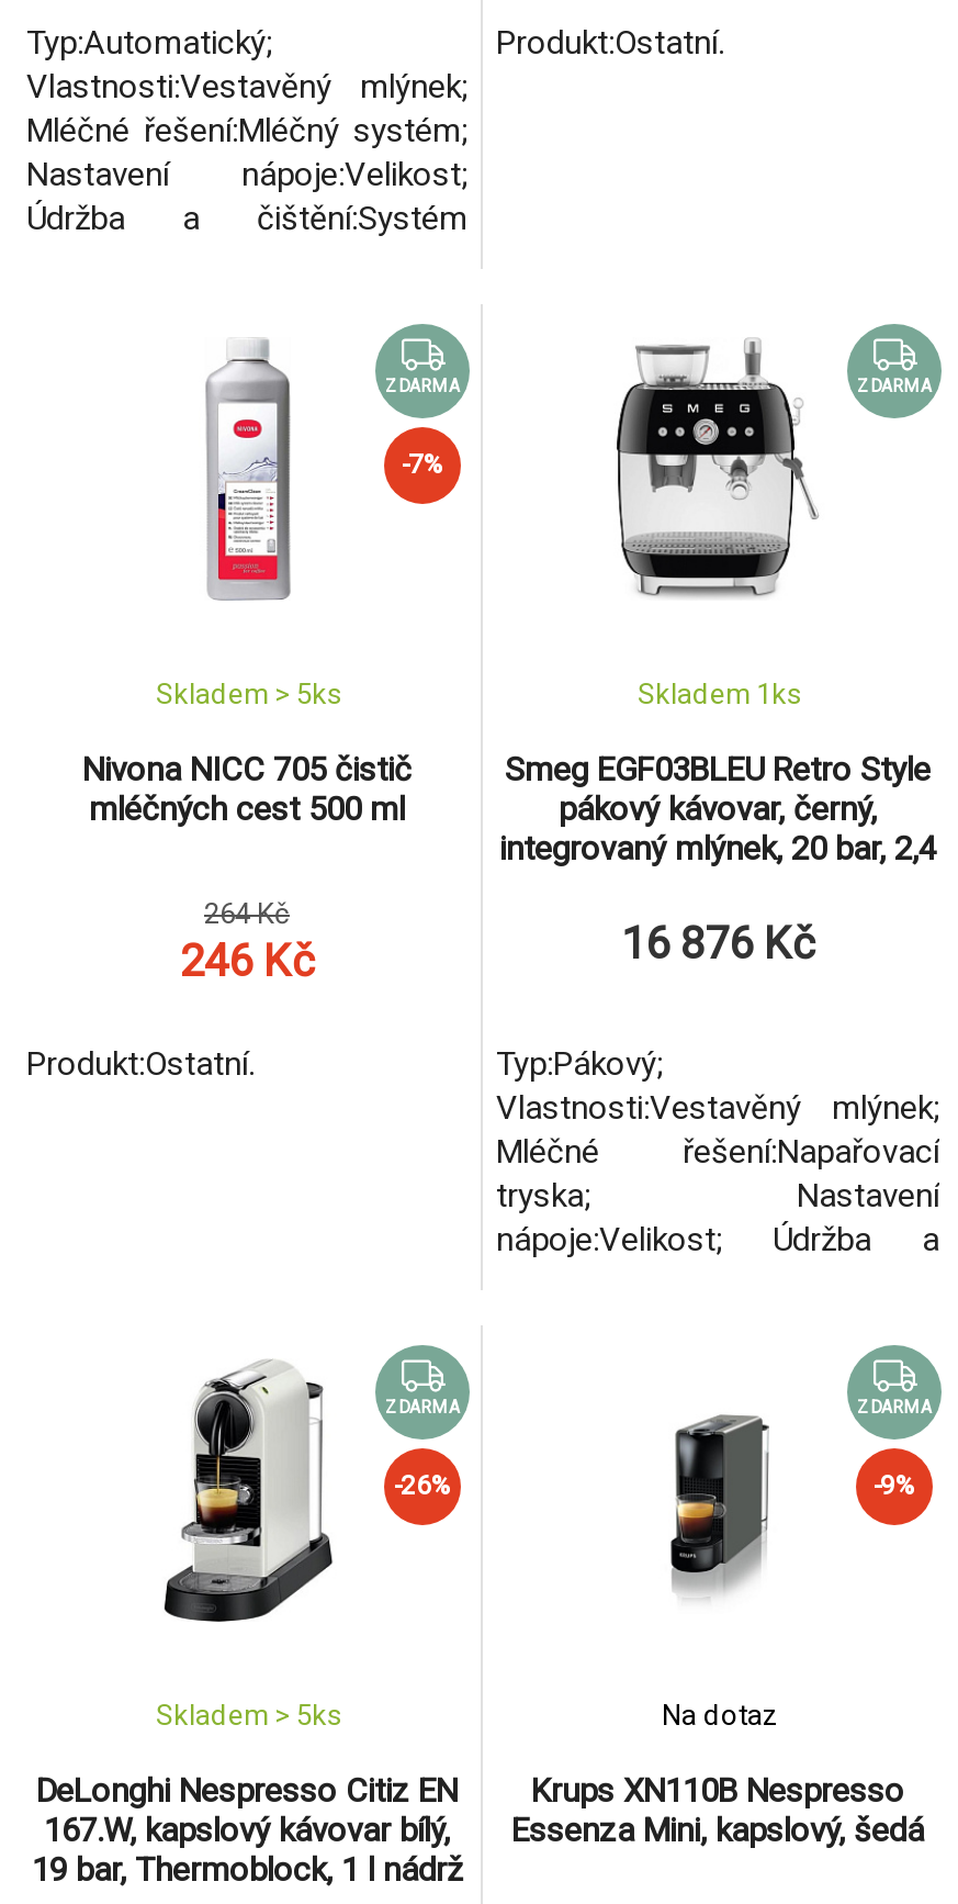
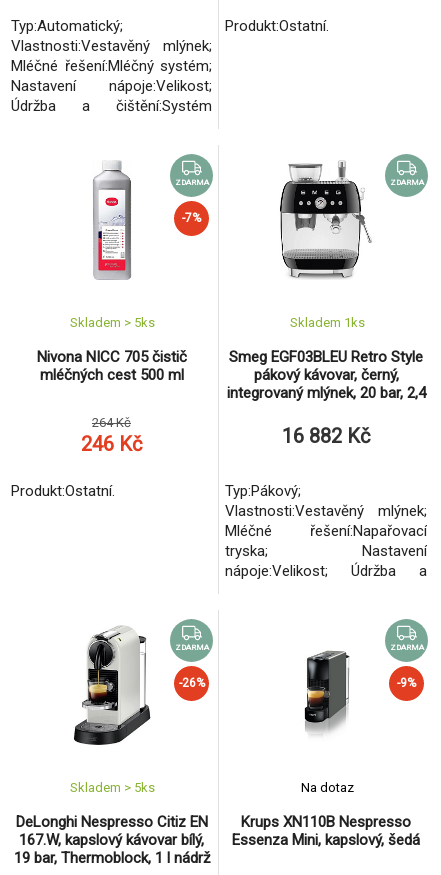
- 16 876 Kč
+ 16 882 Kč
